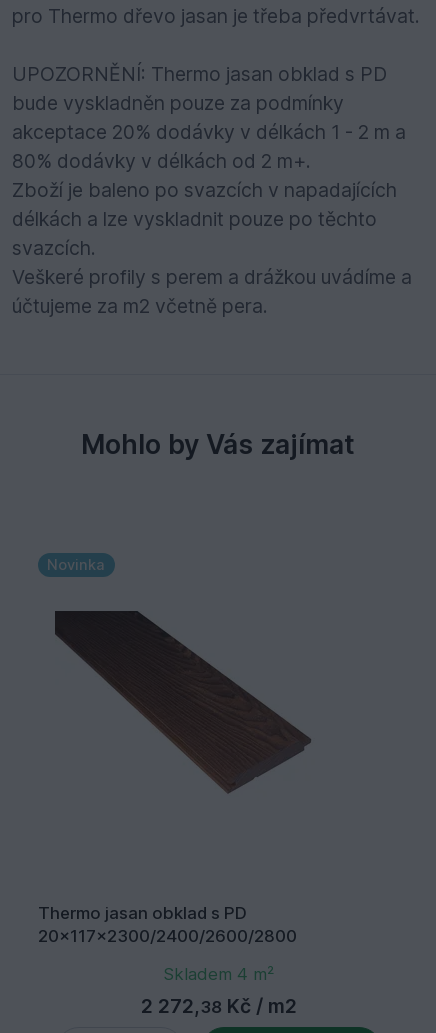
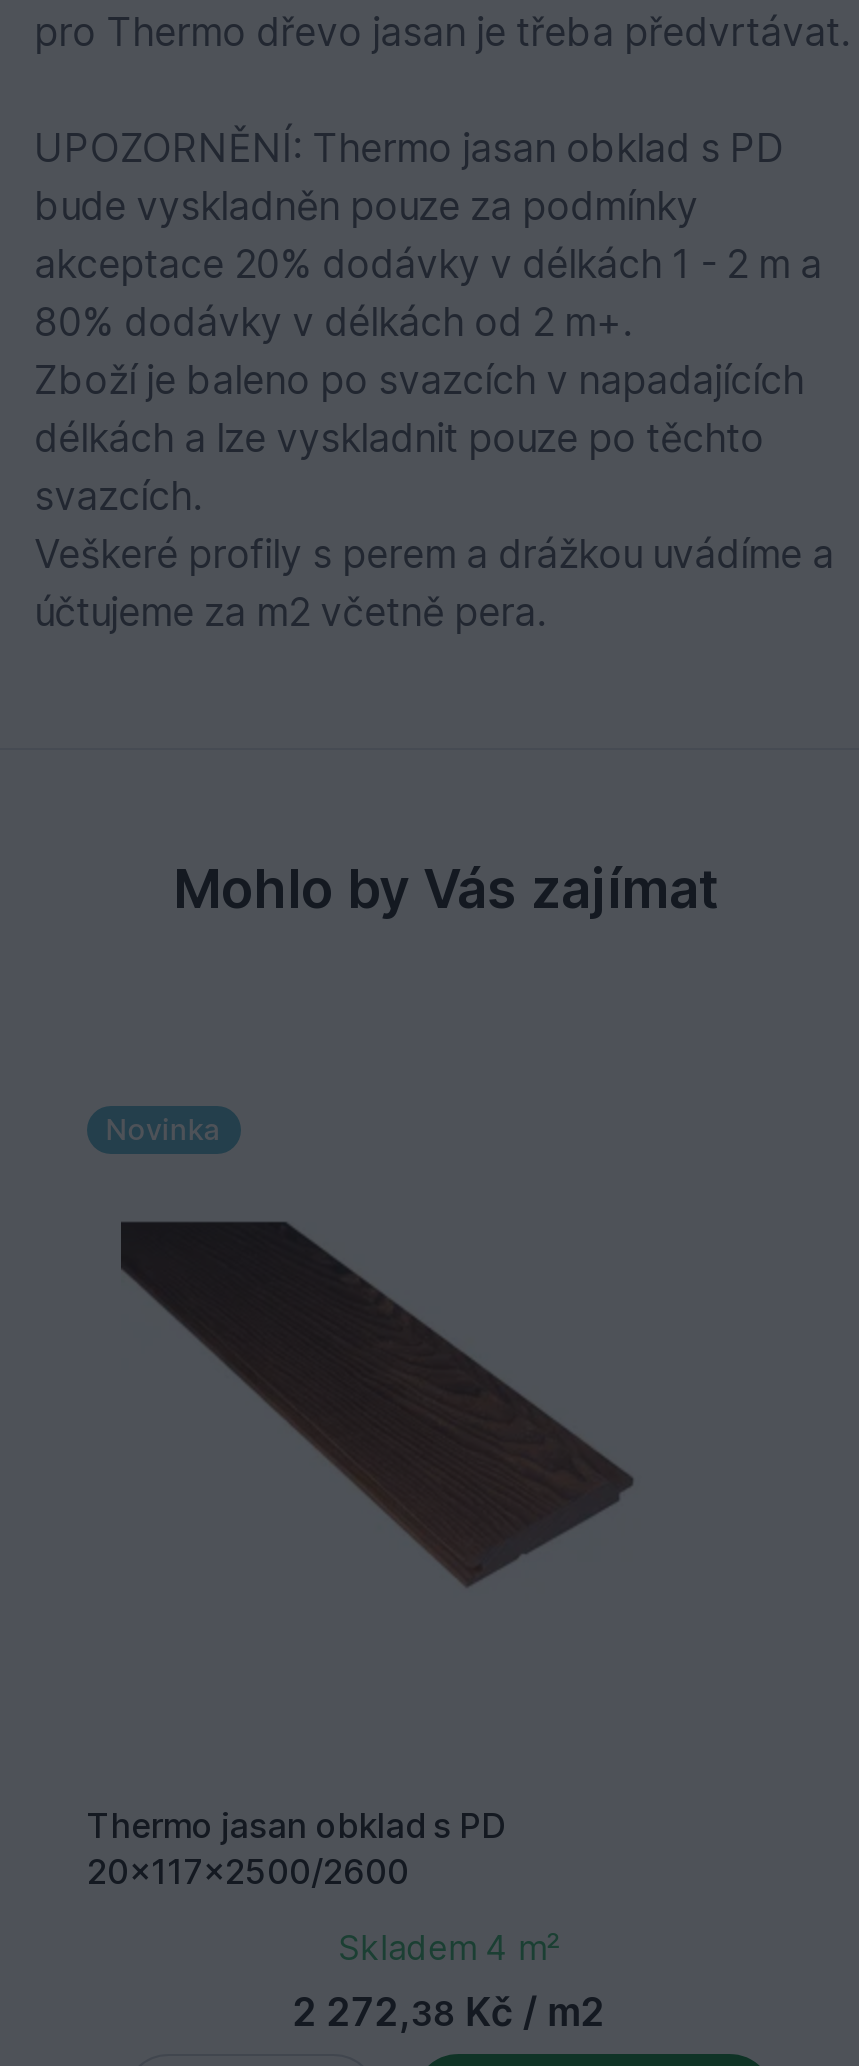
- 20x117x2300/2400/2600/2800
+ 20x117x2500/2600
